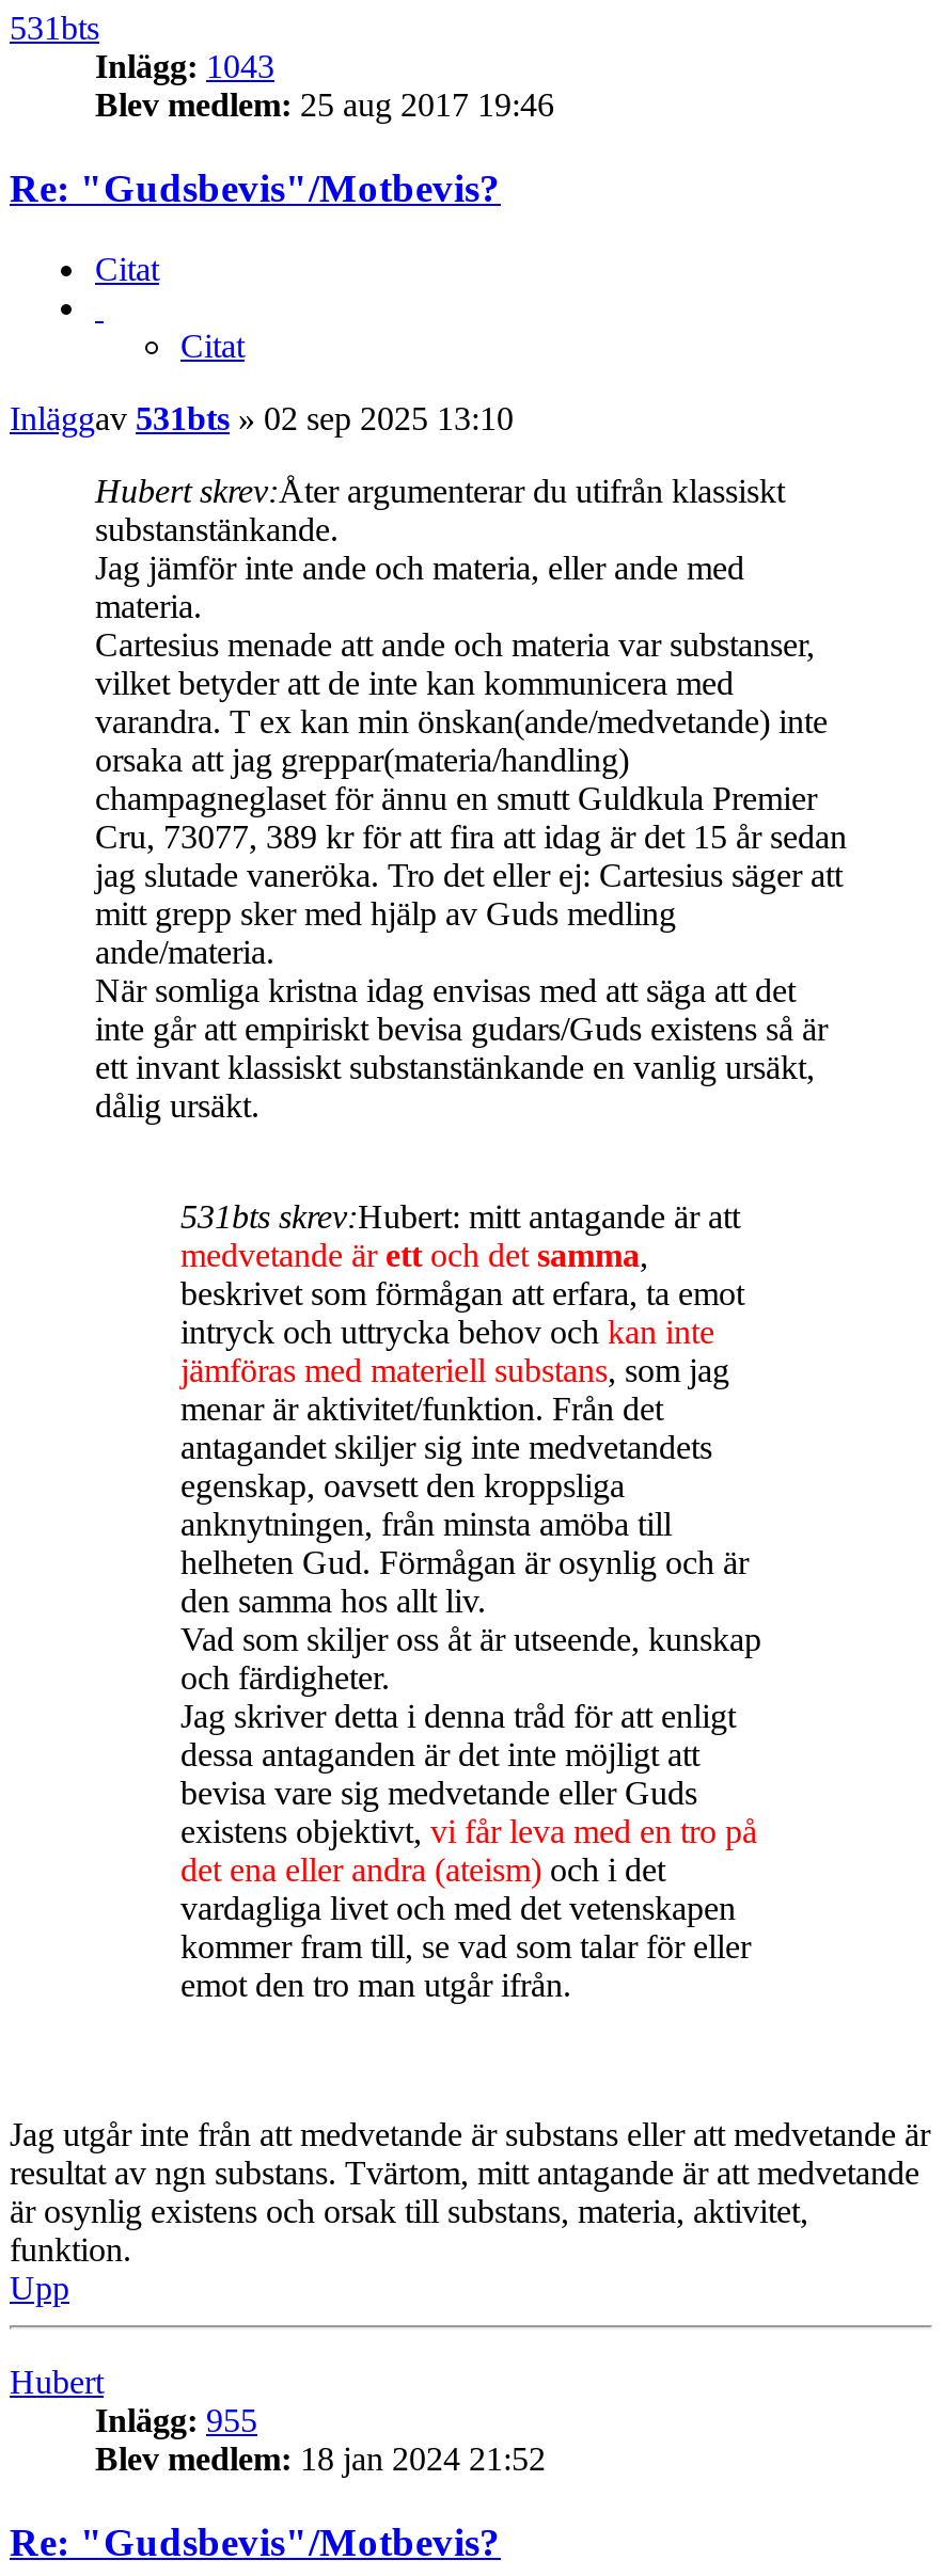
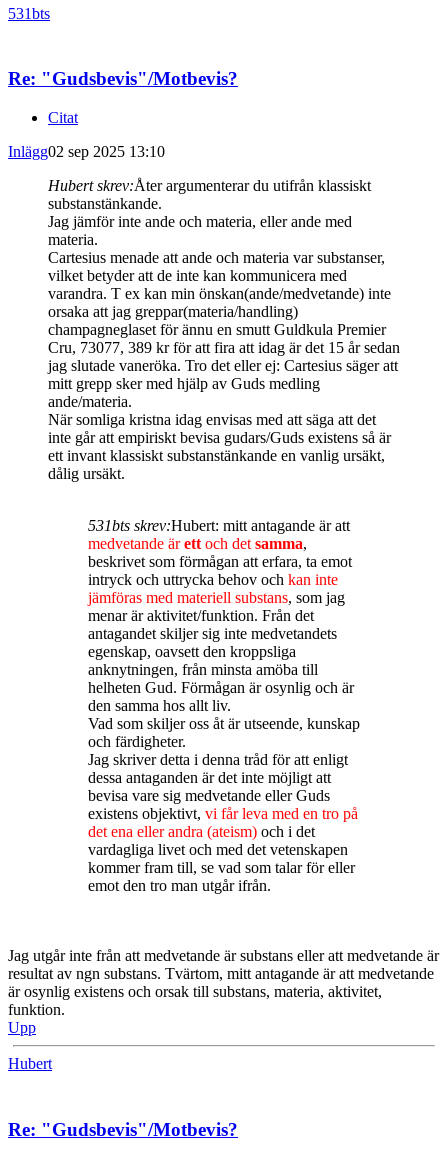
- Inlägg: 1043
- Blev medlem: 25 aug 2017 19:46

- Citat
- Inläggav 531bts» 02 sep 2025 13:10
+ Inlägg02 sep 2025 13:10

- Inlägg: 955
- Blev medlem: 18 jan 2024 21:52
